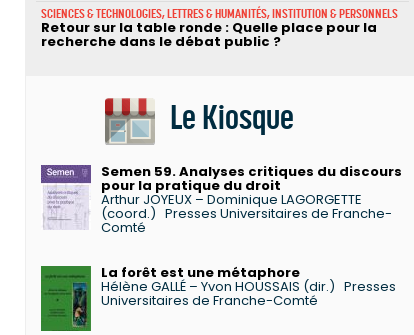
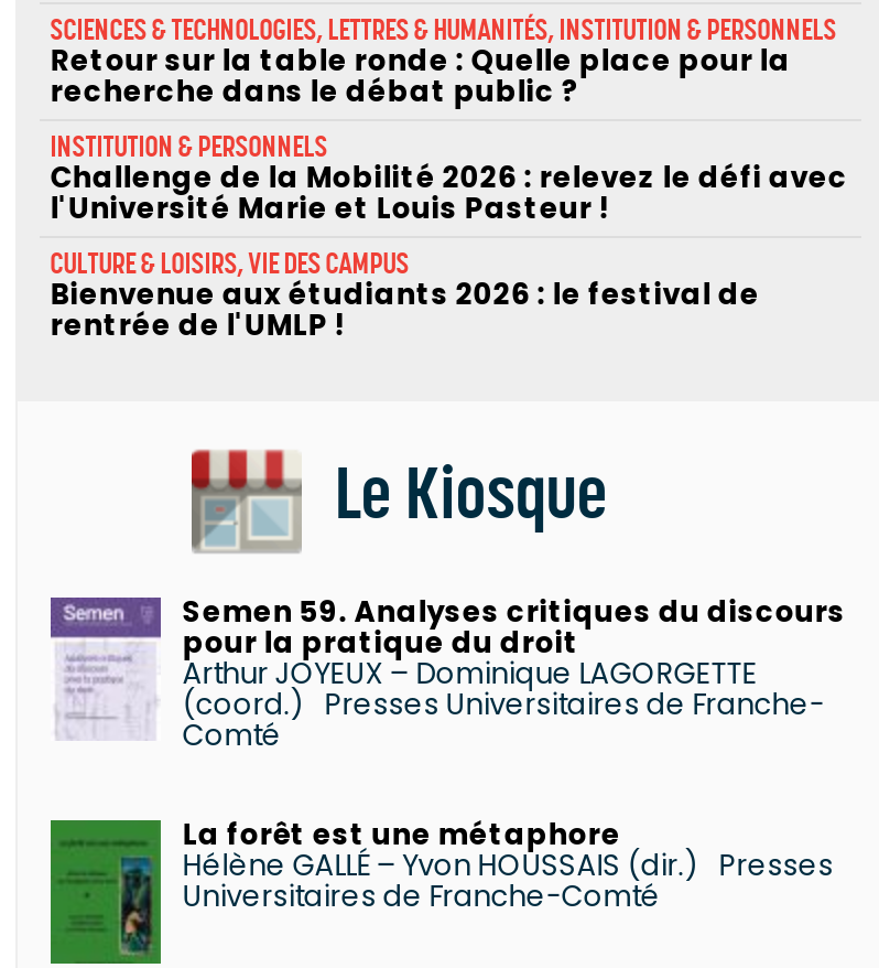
+ INSTITUTION & PERSONNELS
+ Challenge de la Mobilité 2026 : relevez le défi avec
+ l'Université Marie et Louis Pasteur !
+ CULTURE & LOISIRS, VIE DES CAMPUS
+ Bienvenue aux étudiants 2026 : le festival de
+ rentrée de l'UMLP !
